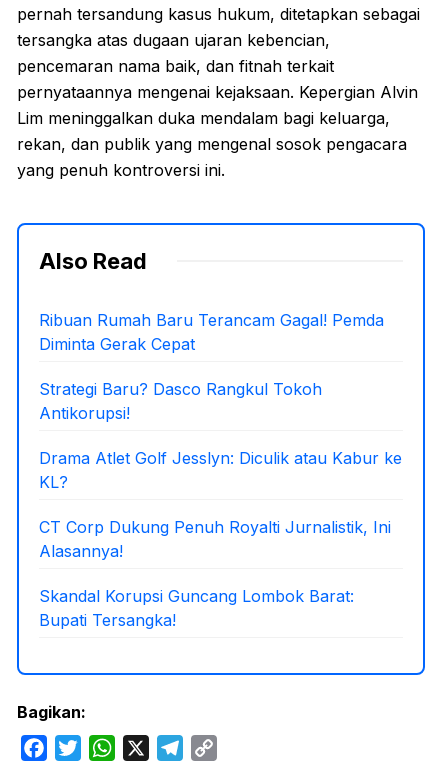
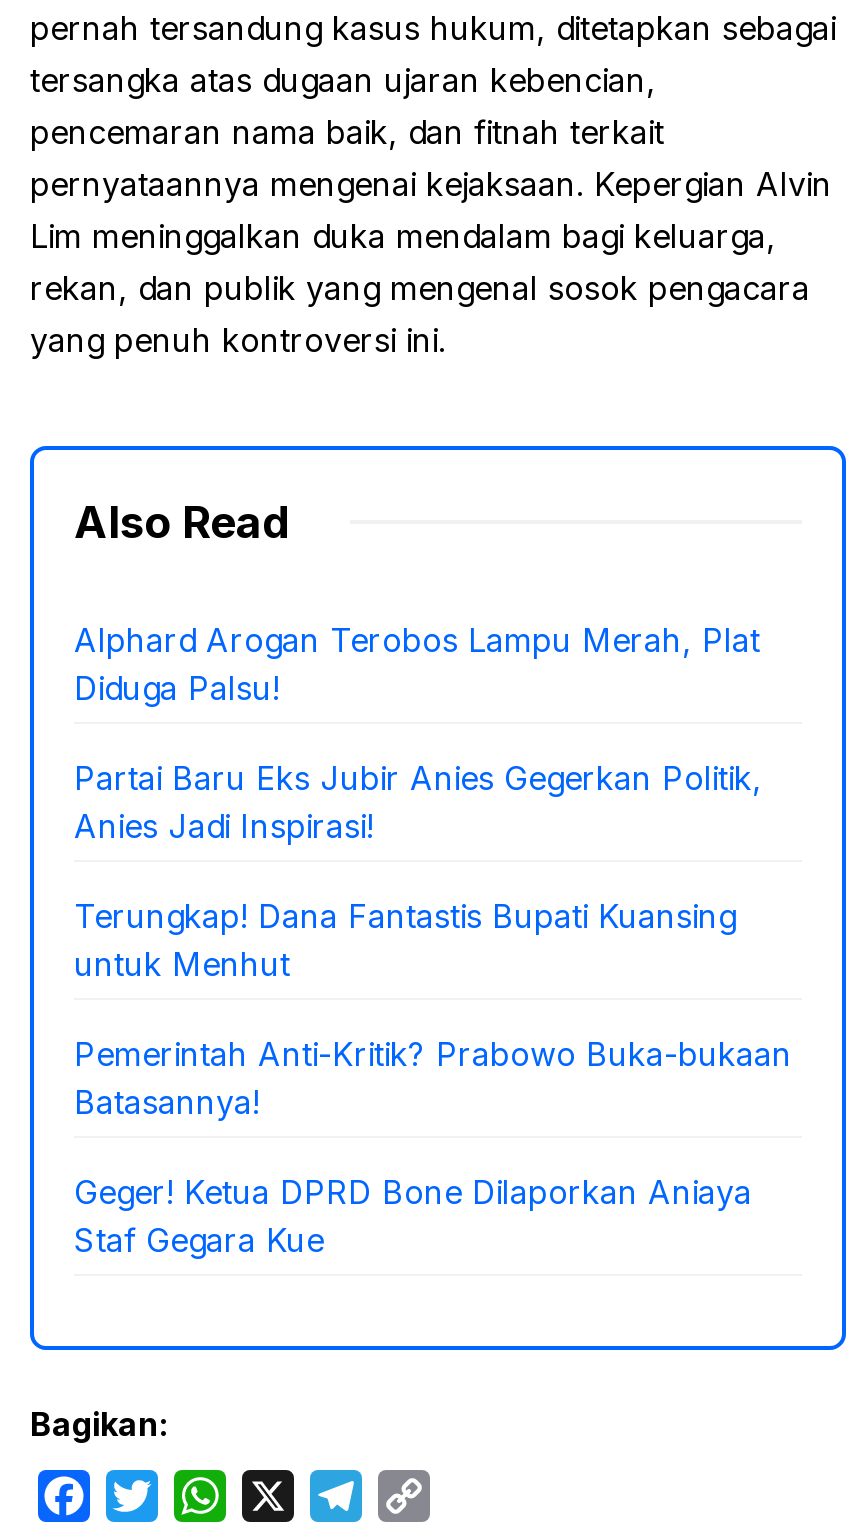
- Ribuan Rumah Baru Terancam Gagal! Pemda
- Diminta Gerak Cepat
+ Alphard Arogan Terobos Lampu Merah, Plat
+ Diduga Palsu!

- Strategi Baru? Dasco Rangkul Tokoh
- Antikorupsi!
+ Partai Baru Eks Jubir Anies Gegerkan Politik,
+ Anies Jadi Inspirasi!

- Drama Atlet Golf Jesslyn: Diculik atau Kabur ke
- KL?
+ Terungkap! Dana Fantastis Bupati Kuansing
+ untuk Menhut

- CT Corp Dukung Penuh Royalti Jurnalistik, Ini
- Alasannya!
+ Pemerintah Anti-Kritik? Prabowo Buka-bukaan
+ Batasannya!

- Skandal Korupsi Guncang Lombok Barat:
- Bupati Tersangka!
+ Geger! Ketua DPRD Bone Dilaporkan Aniaya
+ Staf Gegara Kue
